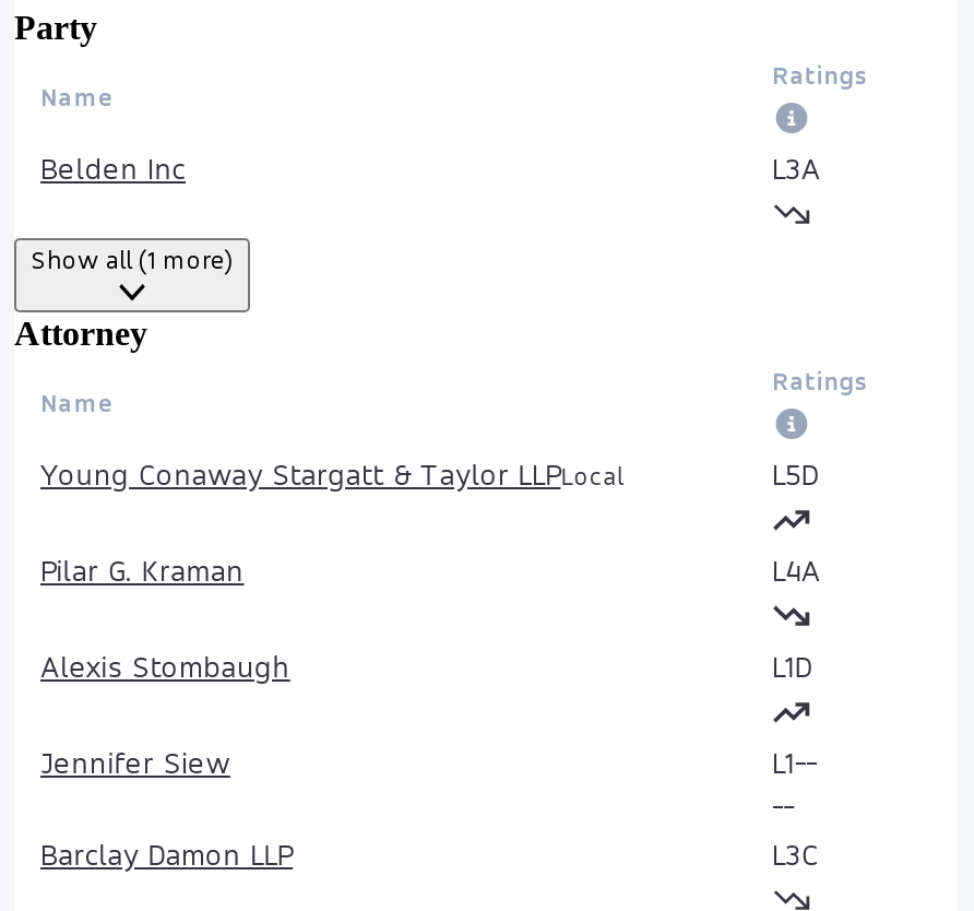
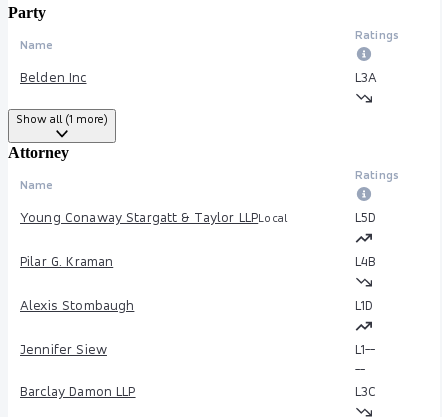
- L4A
+ L4B
